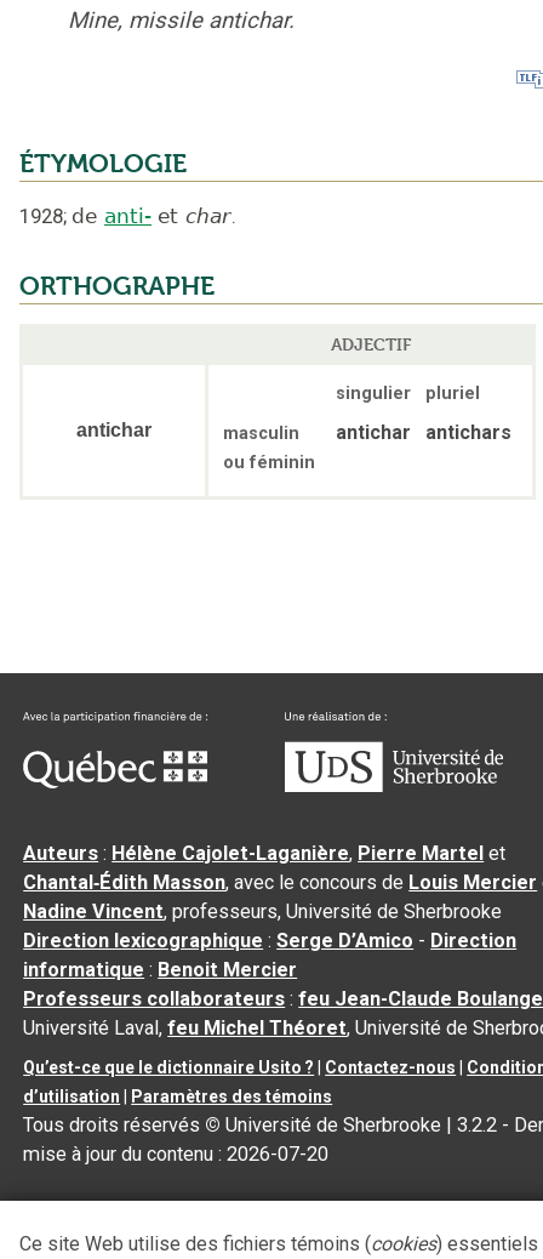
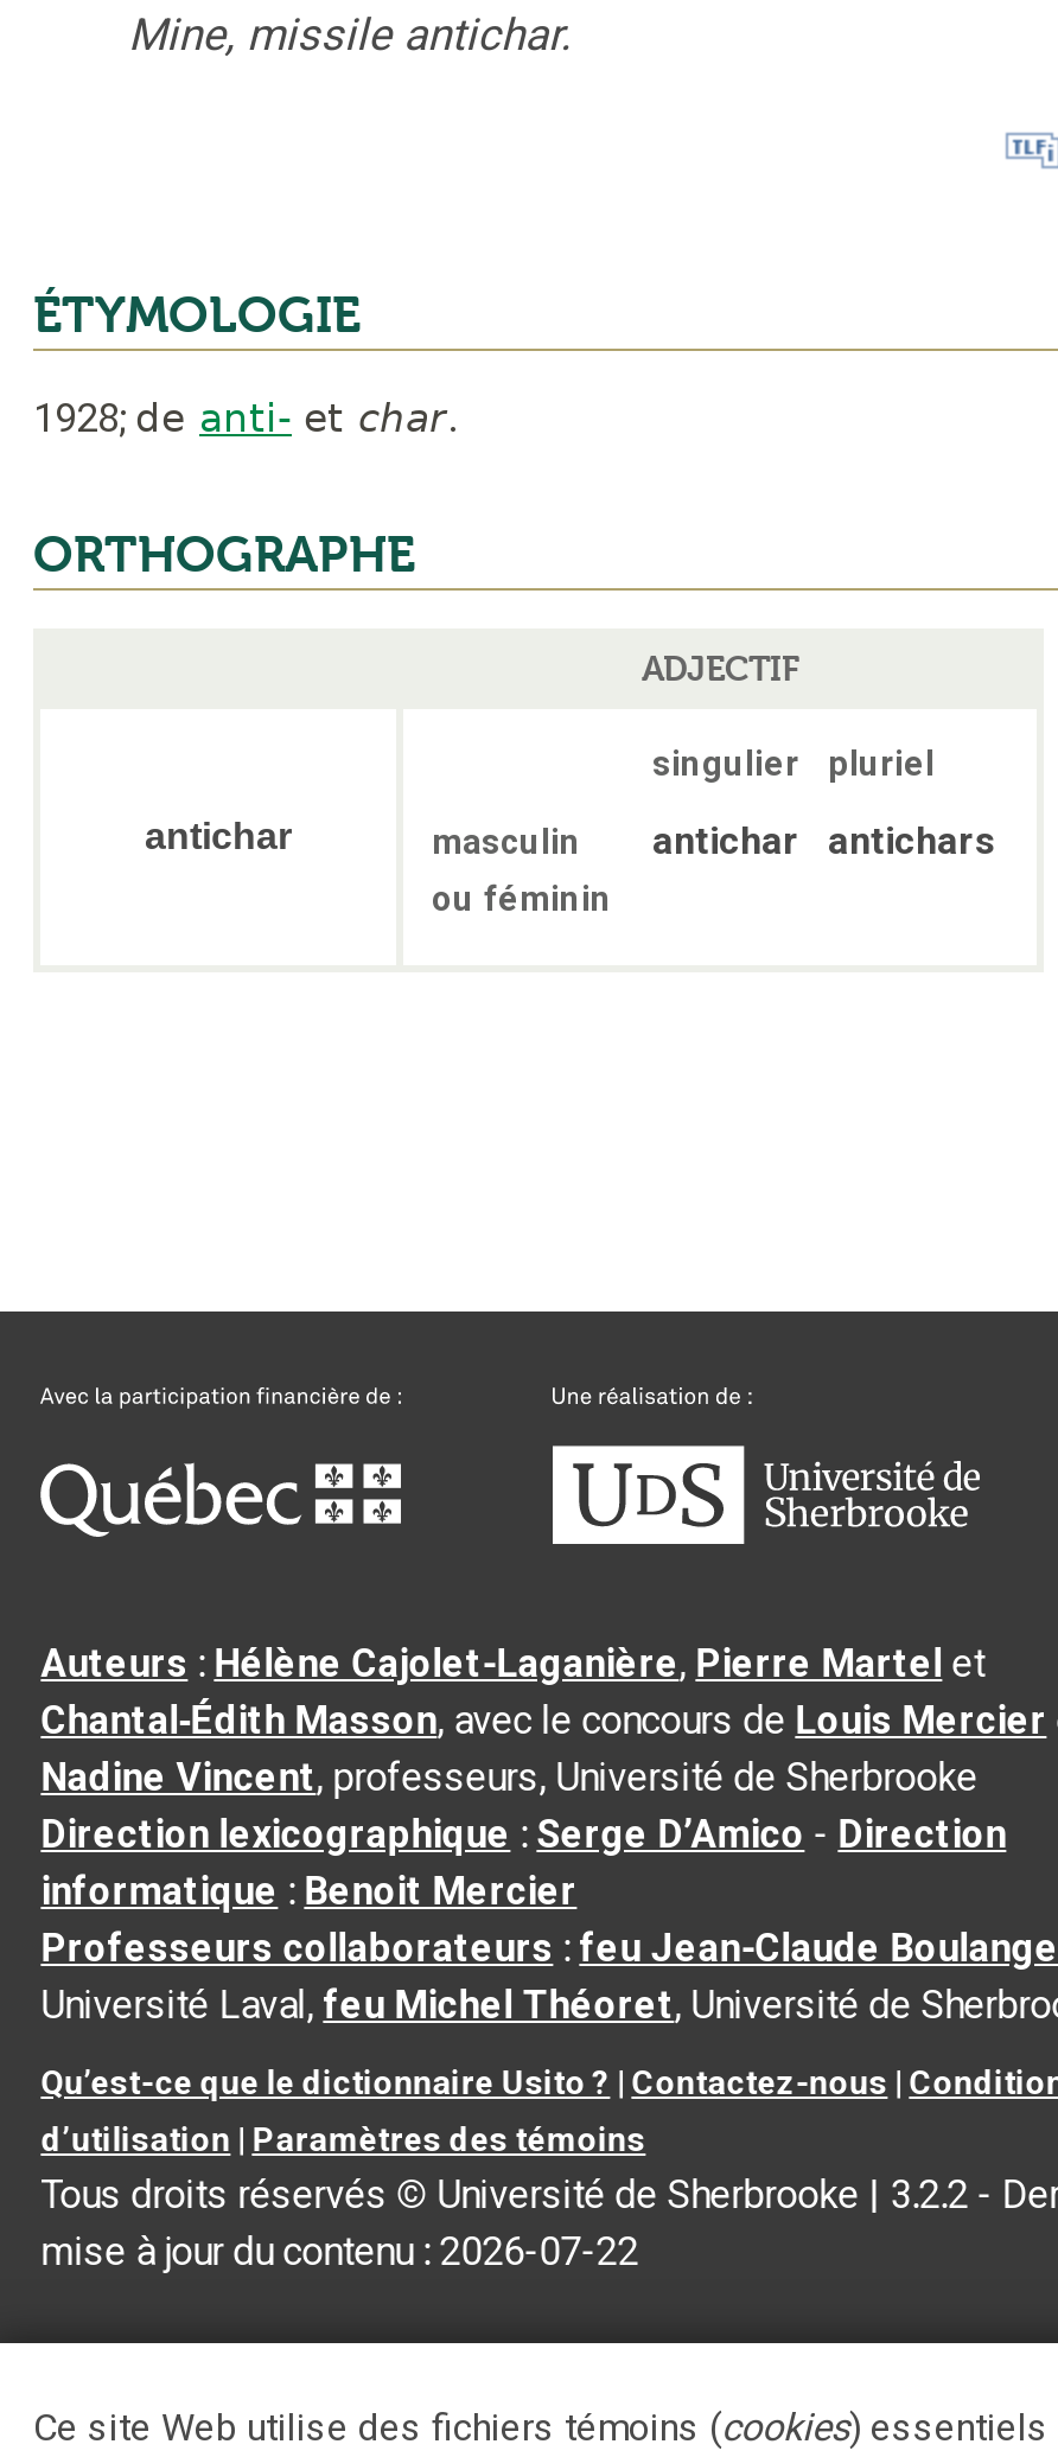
- mise à jour du contenu : 2026-07-20
+ mise à jour du contenu : 2026-07-22
